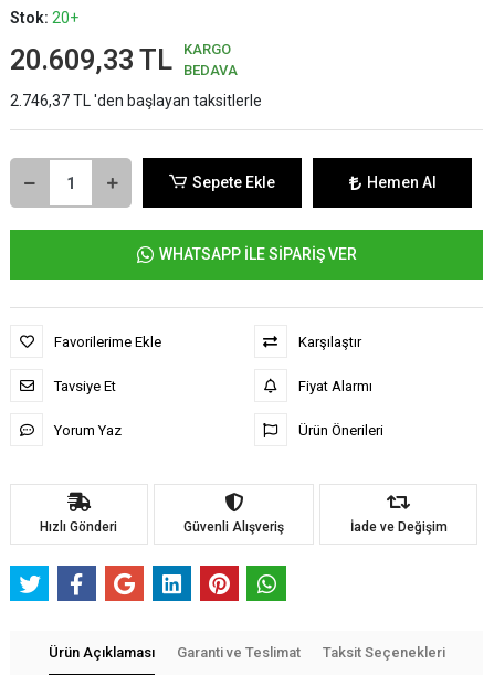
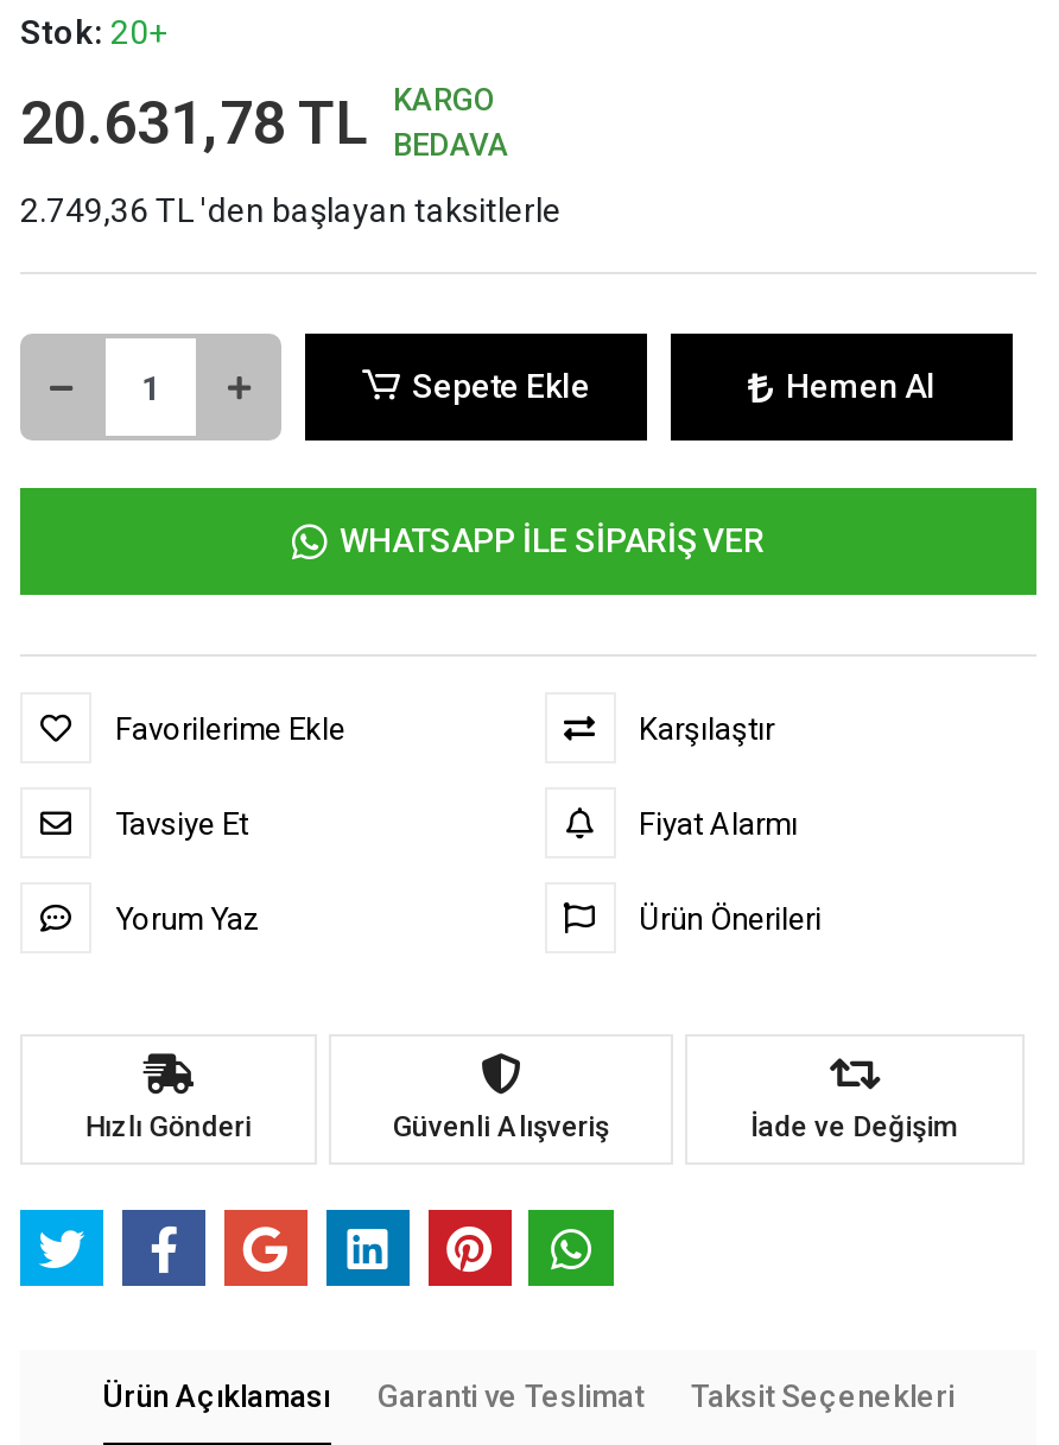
- 20.609,33 TL KARGO BEDAVA
+ 20.631,78 TL KARGO BEDAVA

- 2.746,37 TL 'den başlayan taksitlerle
+ 2.749,36 TL 'den başlayan taksitlerle
